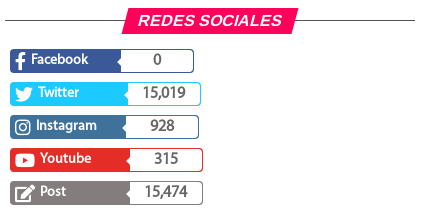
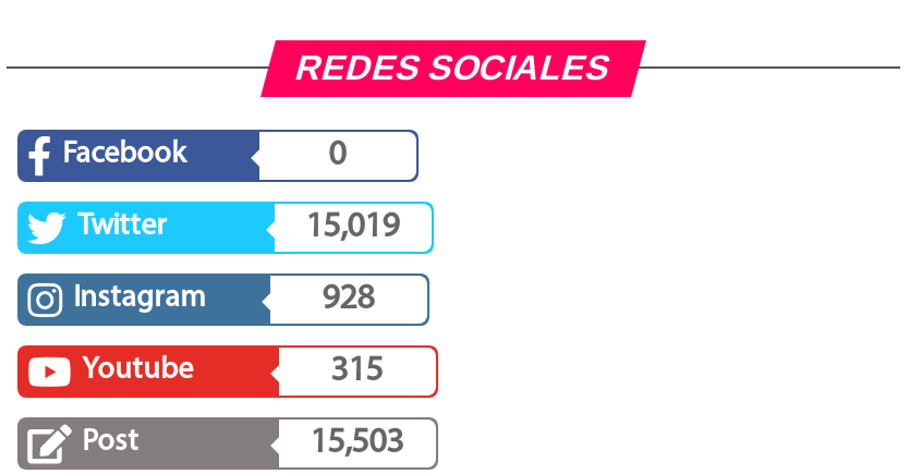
- 15,474
+ 15,503
